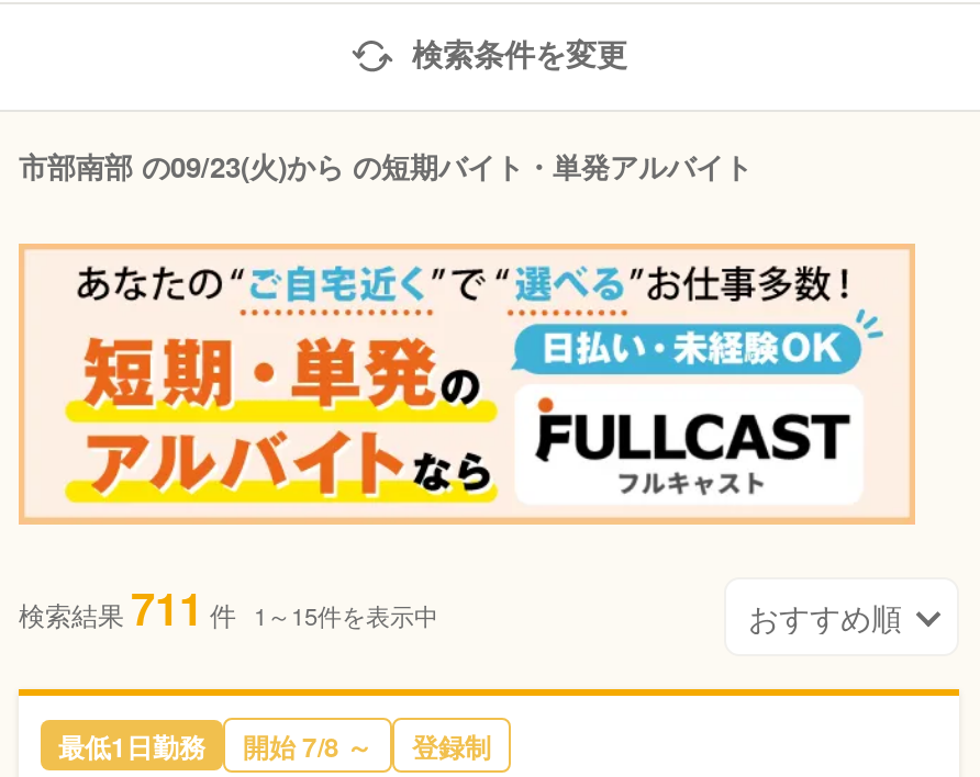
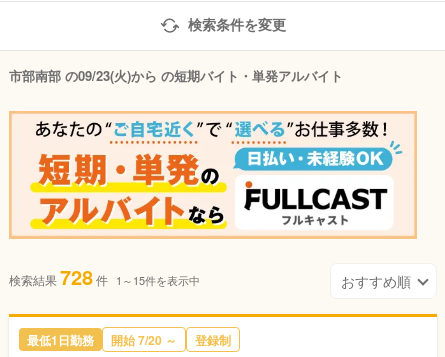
- 検索結果 711 件 1～15件を表示中
+ 検索結果 728 件 1～15件を表示中

- 最低1日勤務 開始 7/8 ～ 登録制
+ 最低1日勤務 開始 7/20 ～ 登録制
